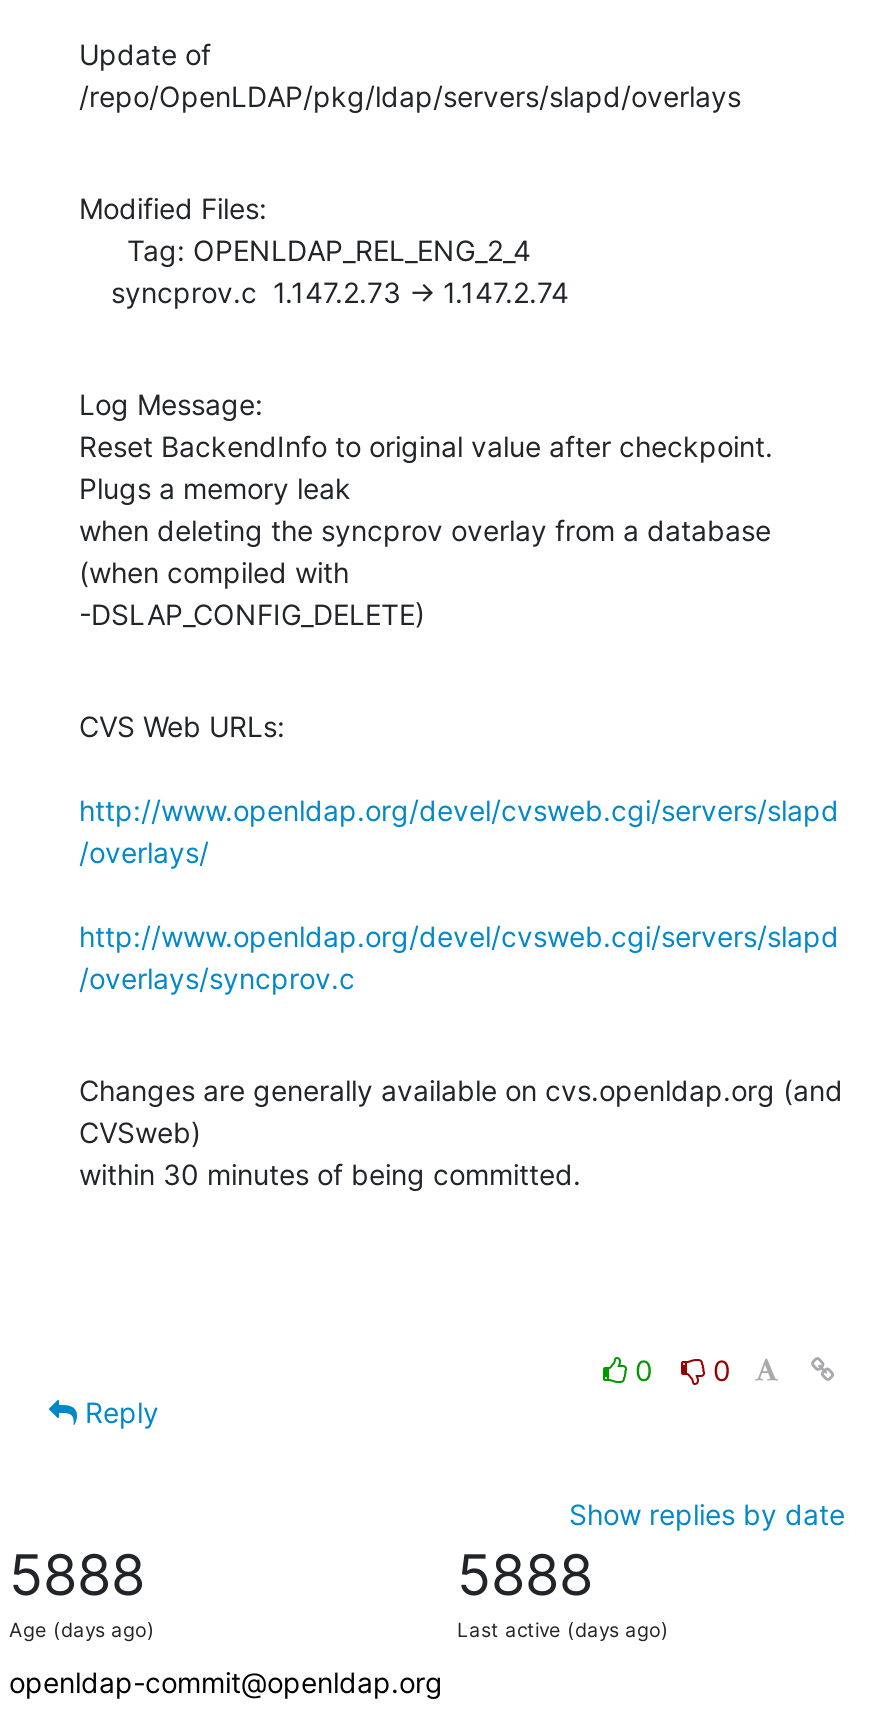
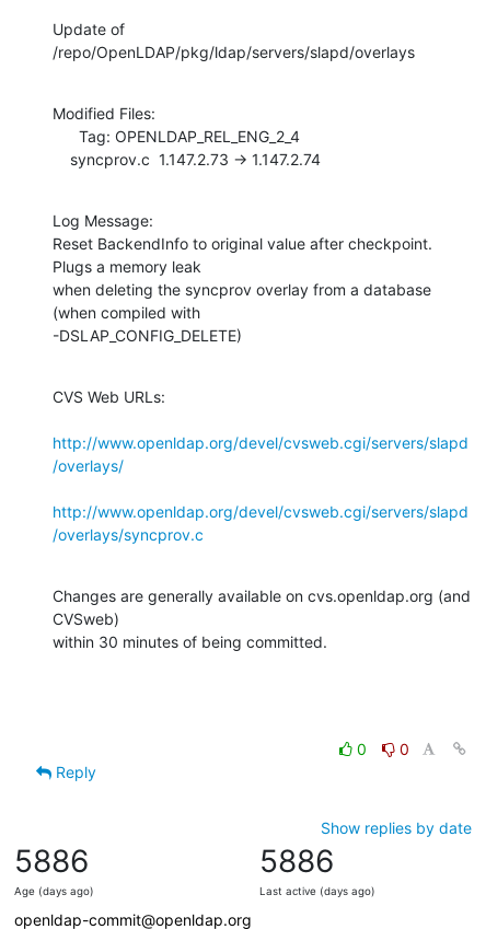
- 5888
+ 5886

- 5888
+ 5886
